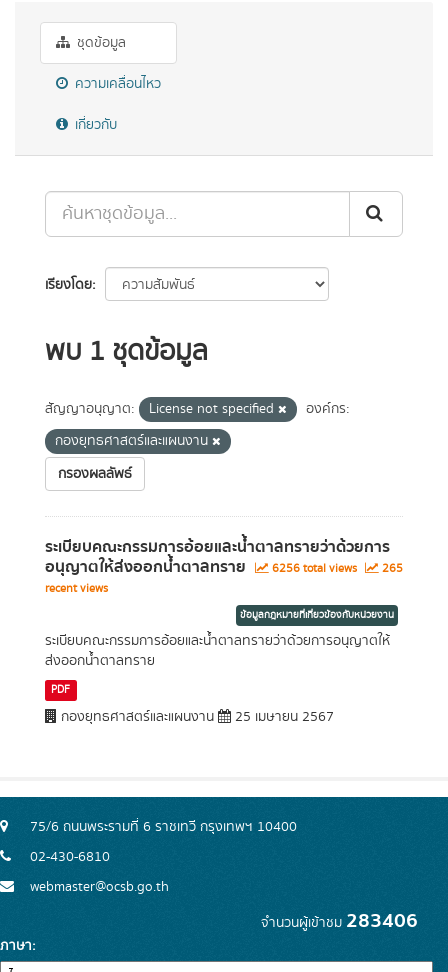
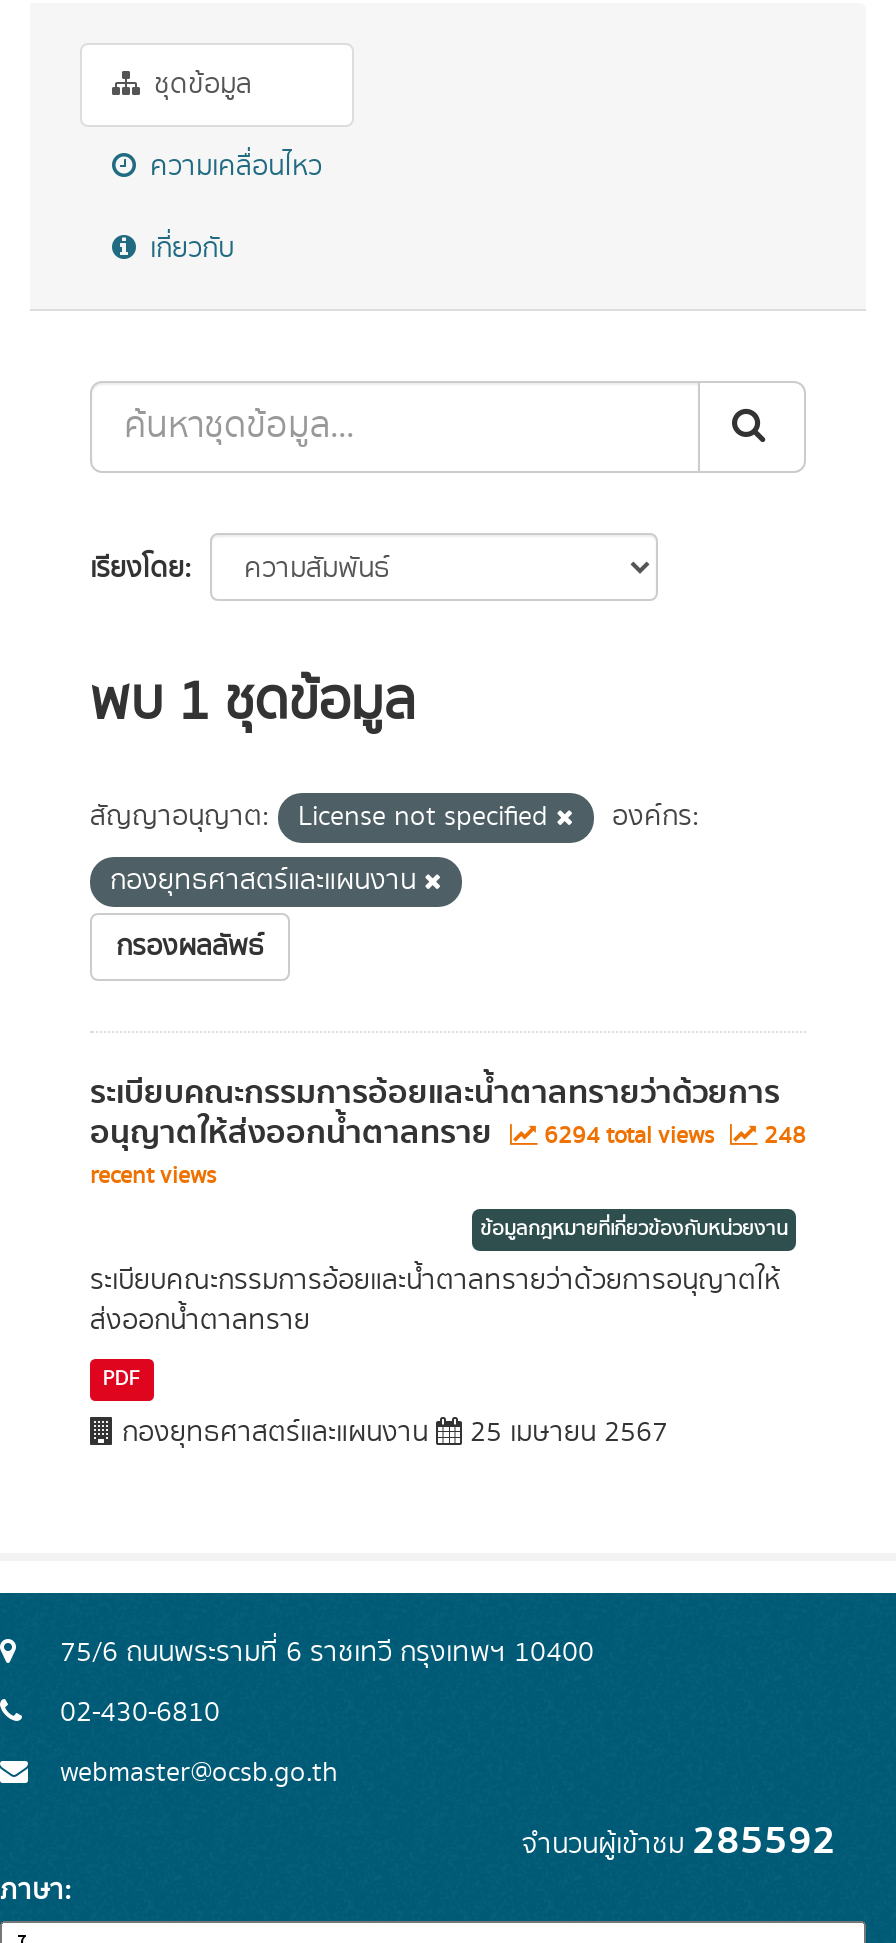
- 6256 total views
+ 6294 total views

- 265
+ 248

- จำนวนผู้เข้าชม283406
+ จำนวนผู้เข้าชม285592
